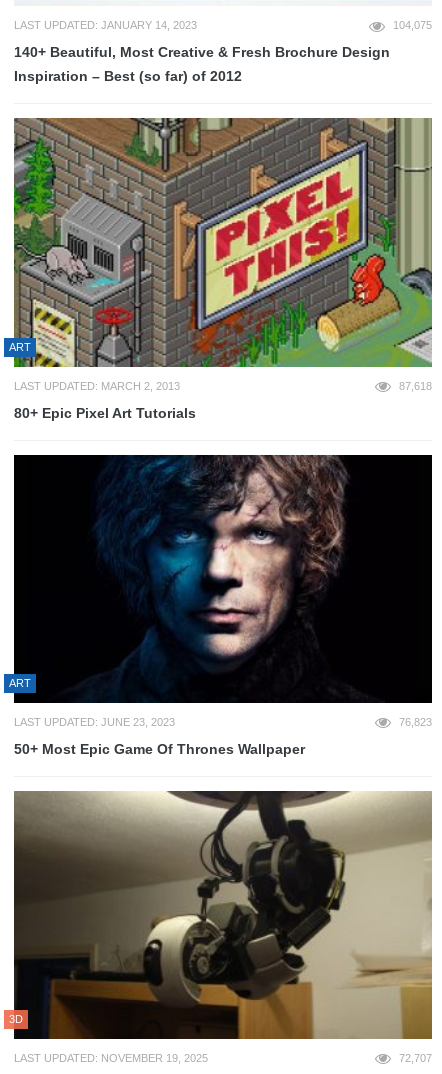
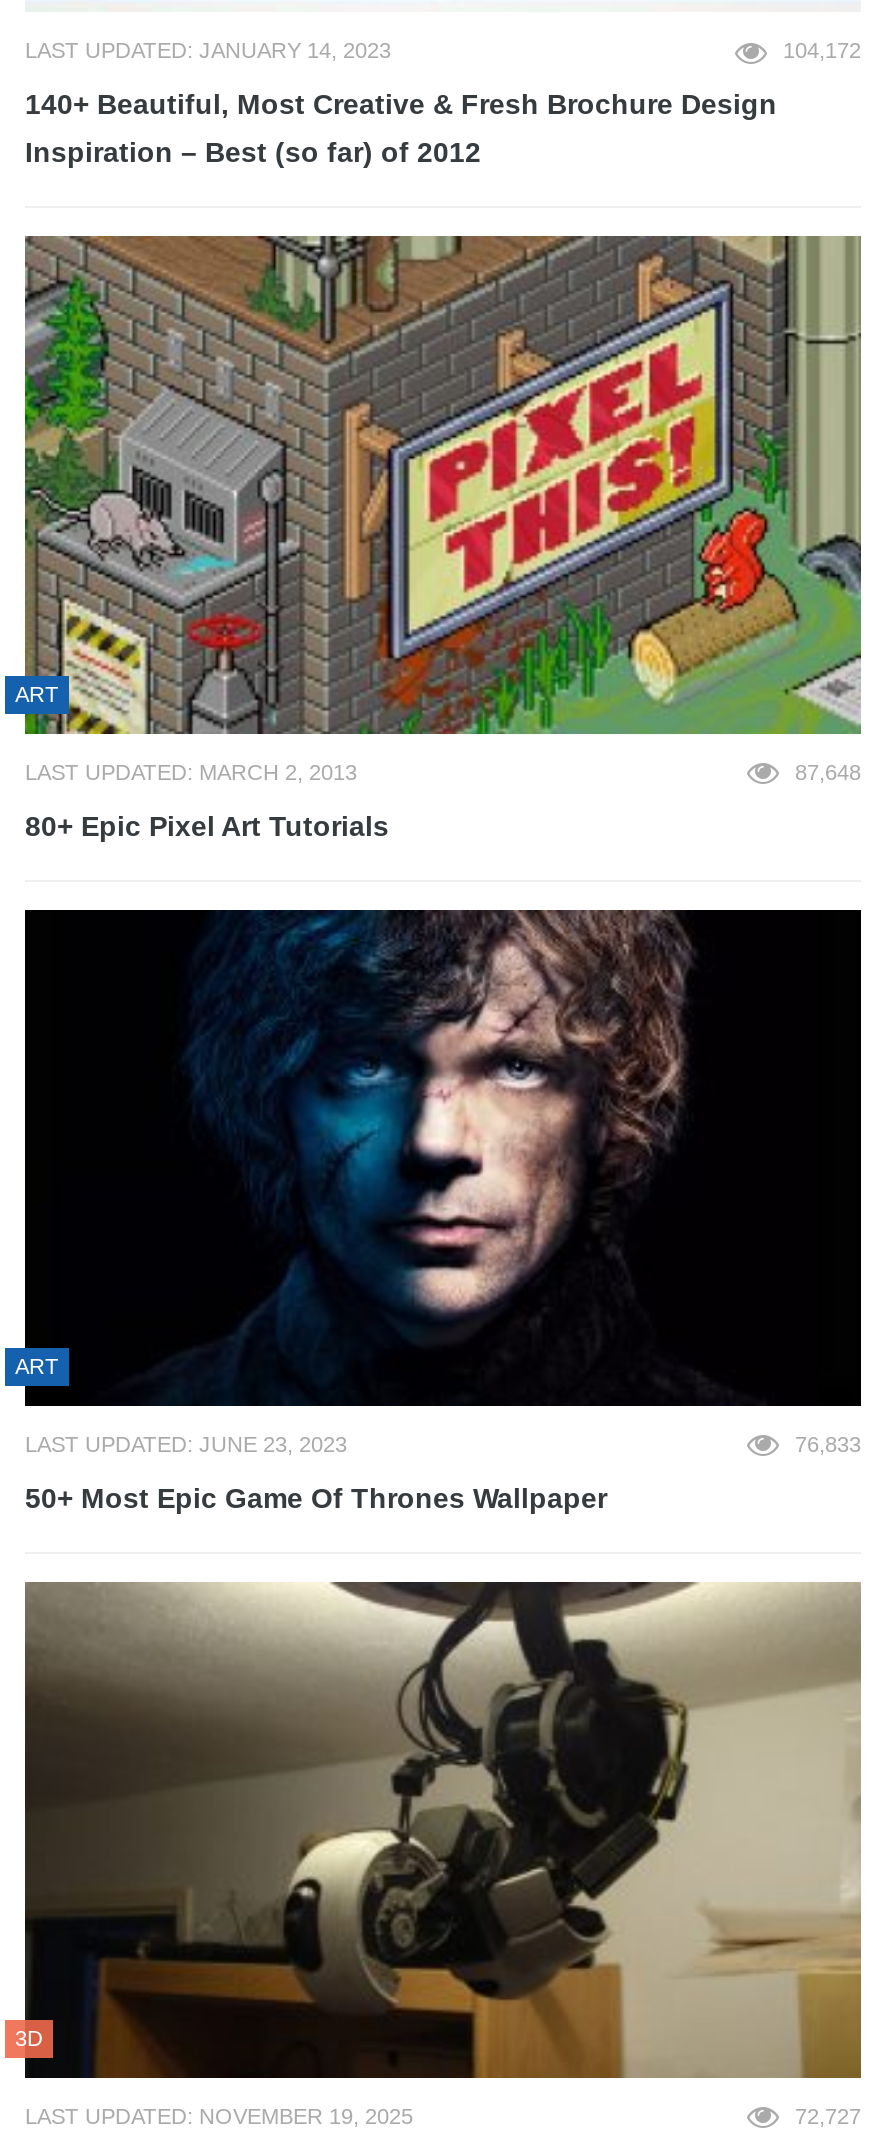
- 104,075
+ 104,172

- 87,618
+ 87,648

- 76,823
+ 76,833

- 72,707
+ 72,727
